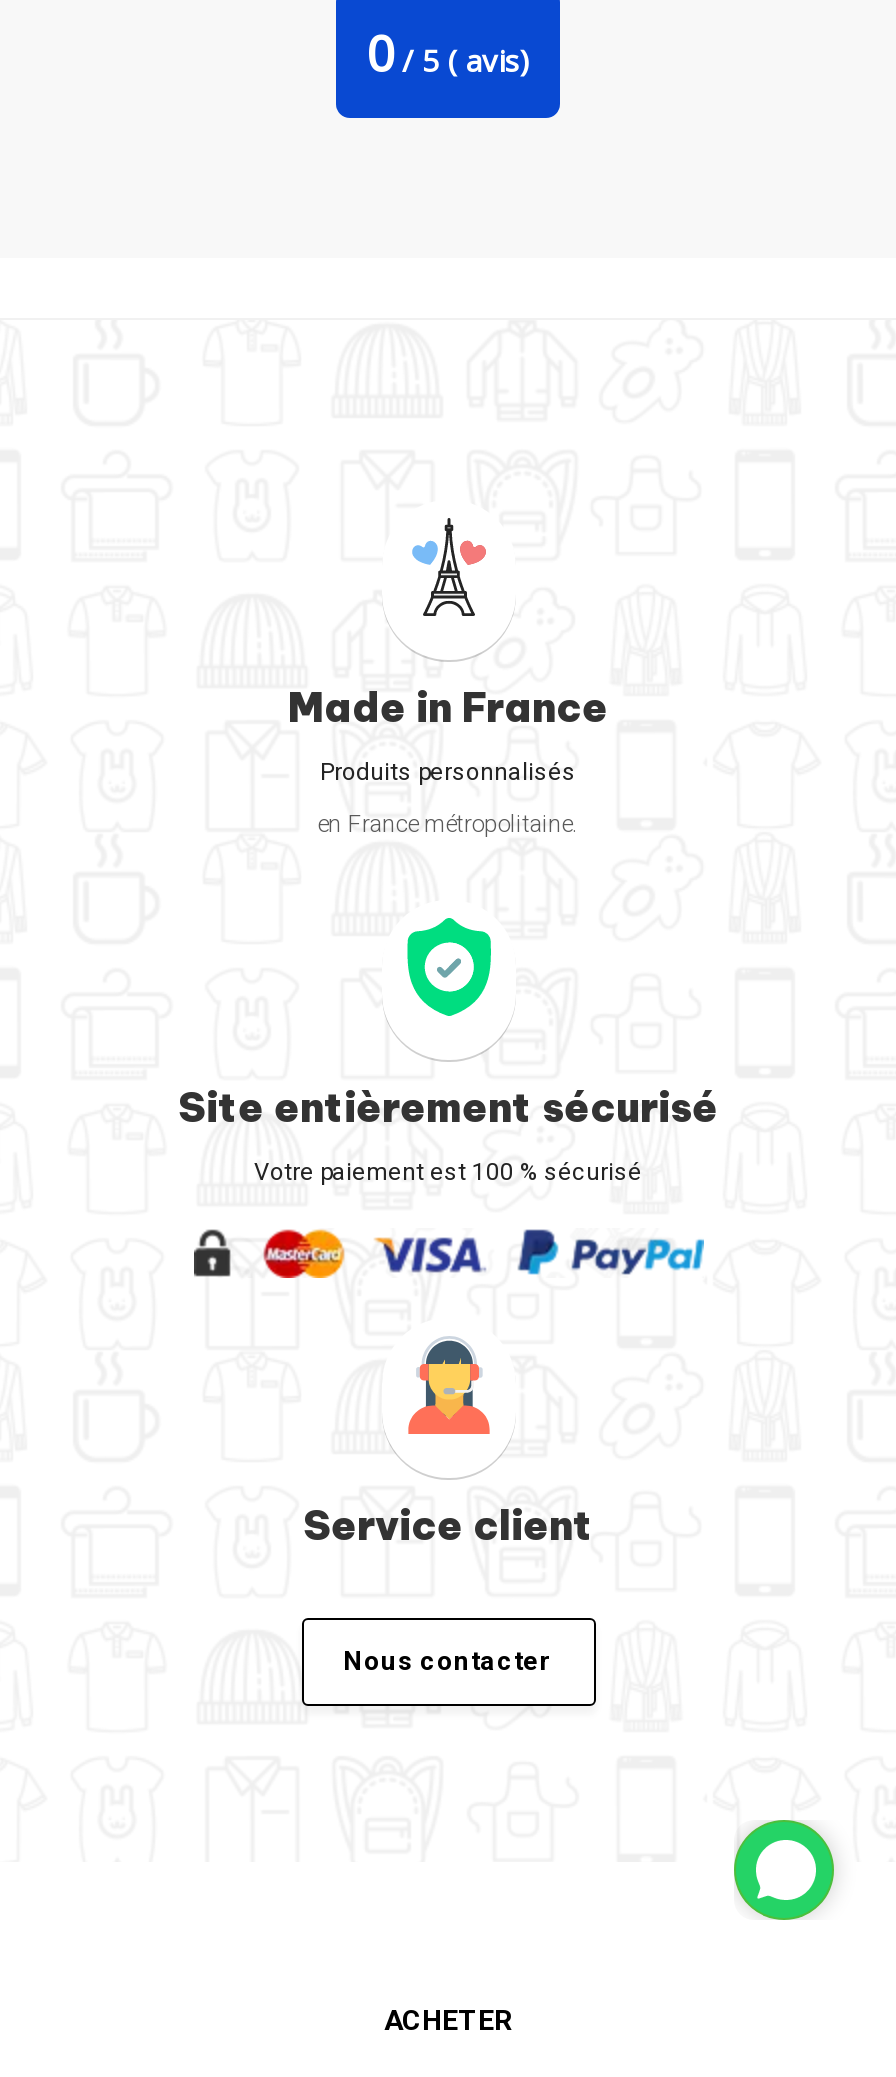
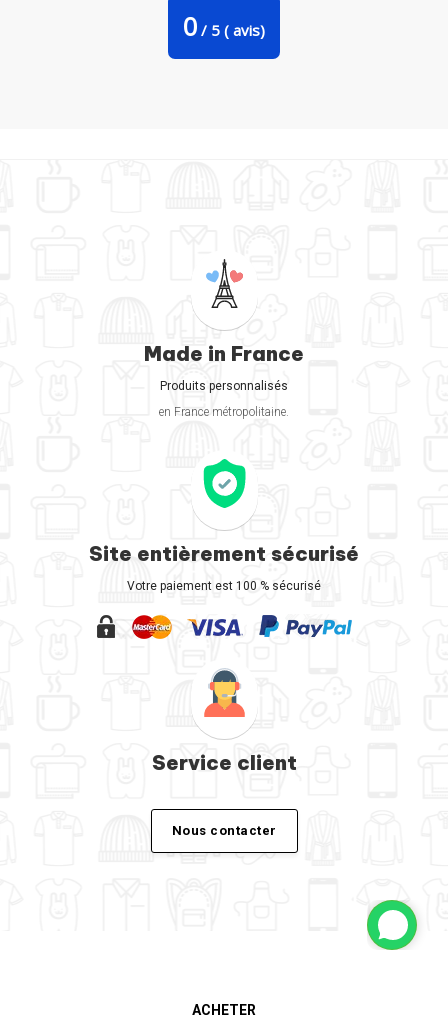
- [image]
+ [image]
